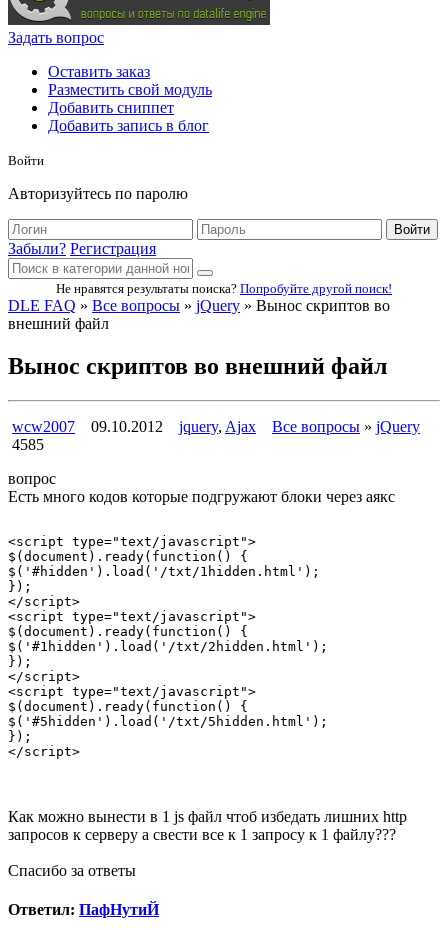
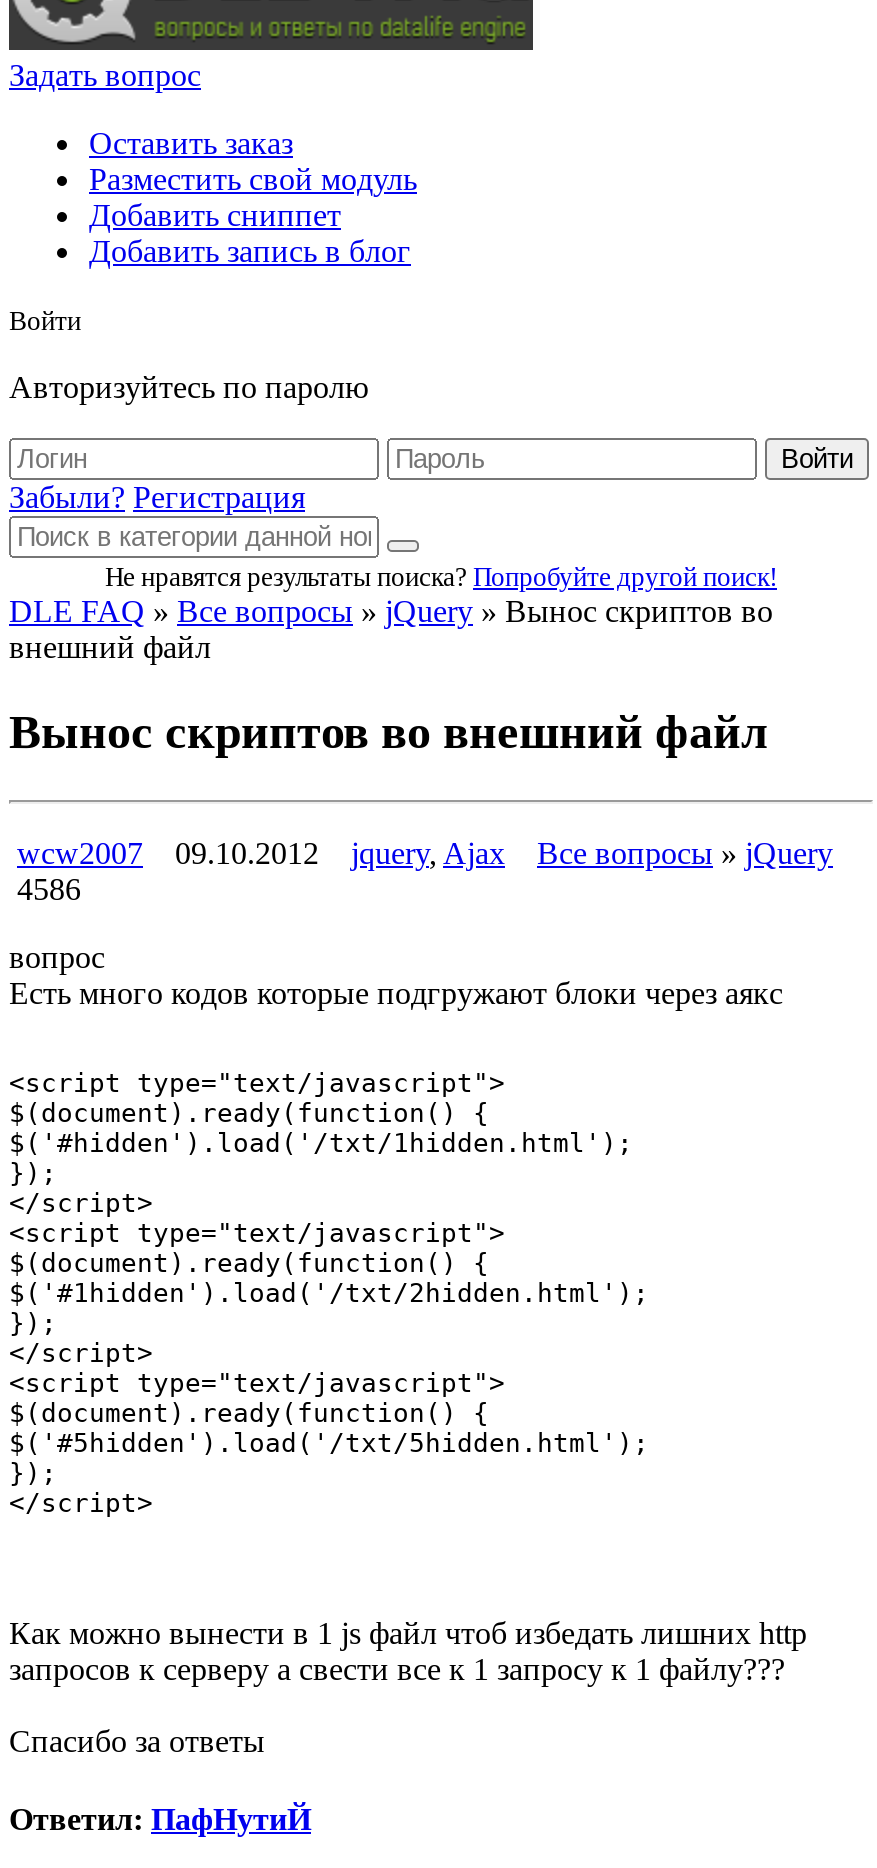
- 4585
+ 4586
